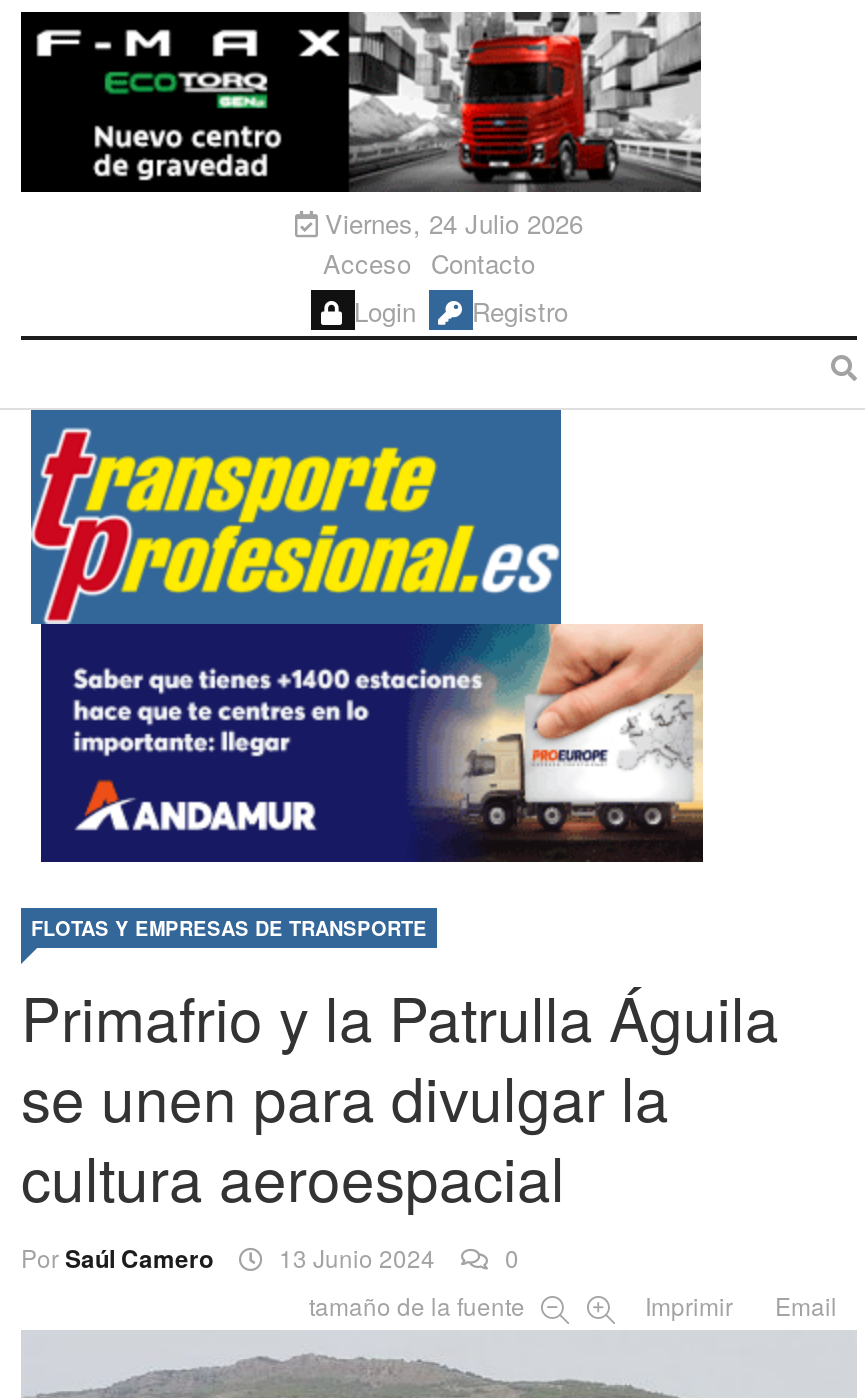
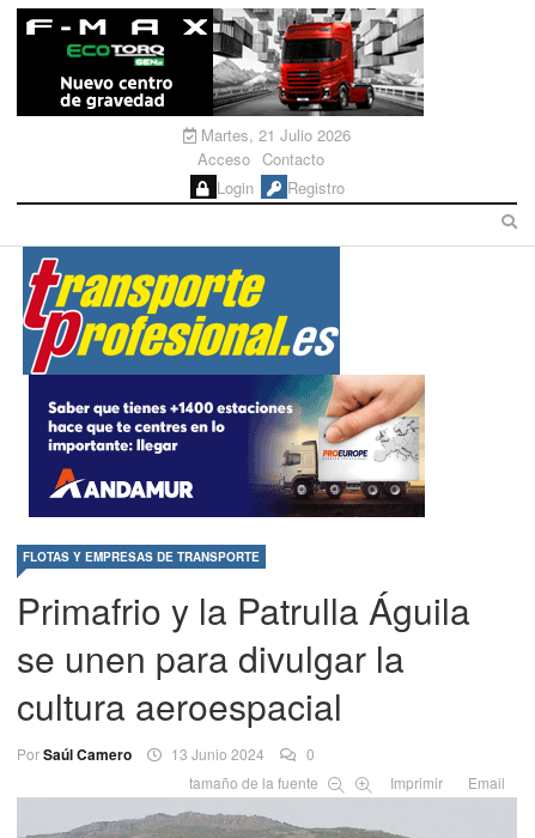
- Viernes, 24 Julio 2026
+ Martes, 21 Julio 2026
